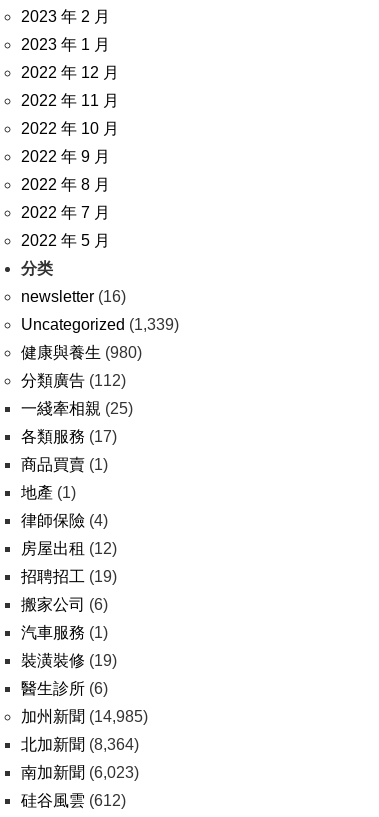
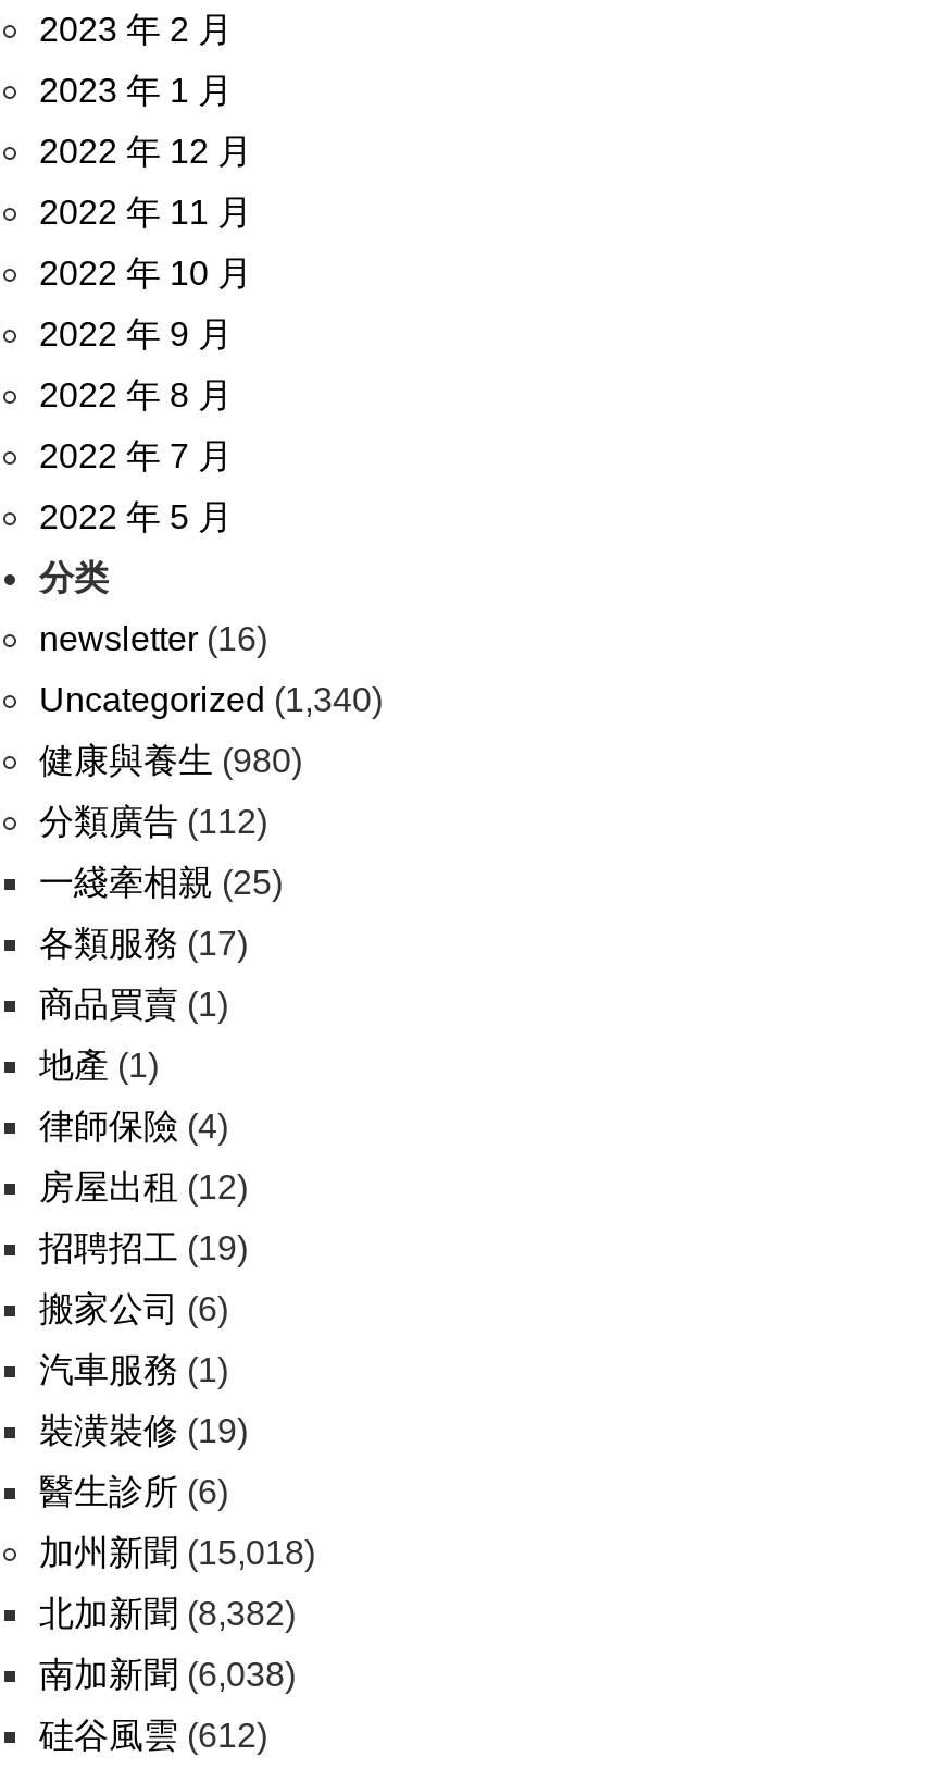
- Uncategorized (1,339)
+ Uncategorized (1,340)

- 加州新聞(14,985)
+ 加州新聞(15,018)

- 北加新聞(8,364)
+ 北加新聞(8,382)

- 南加新聞(6,023)
+ 南加新聞(6,038)
